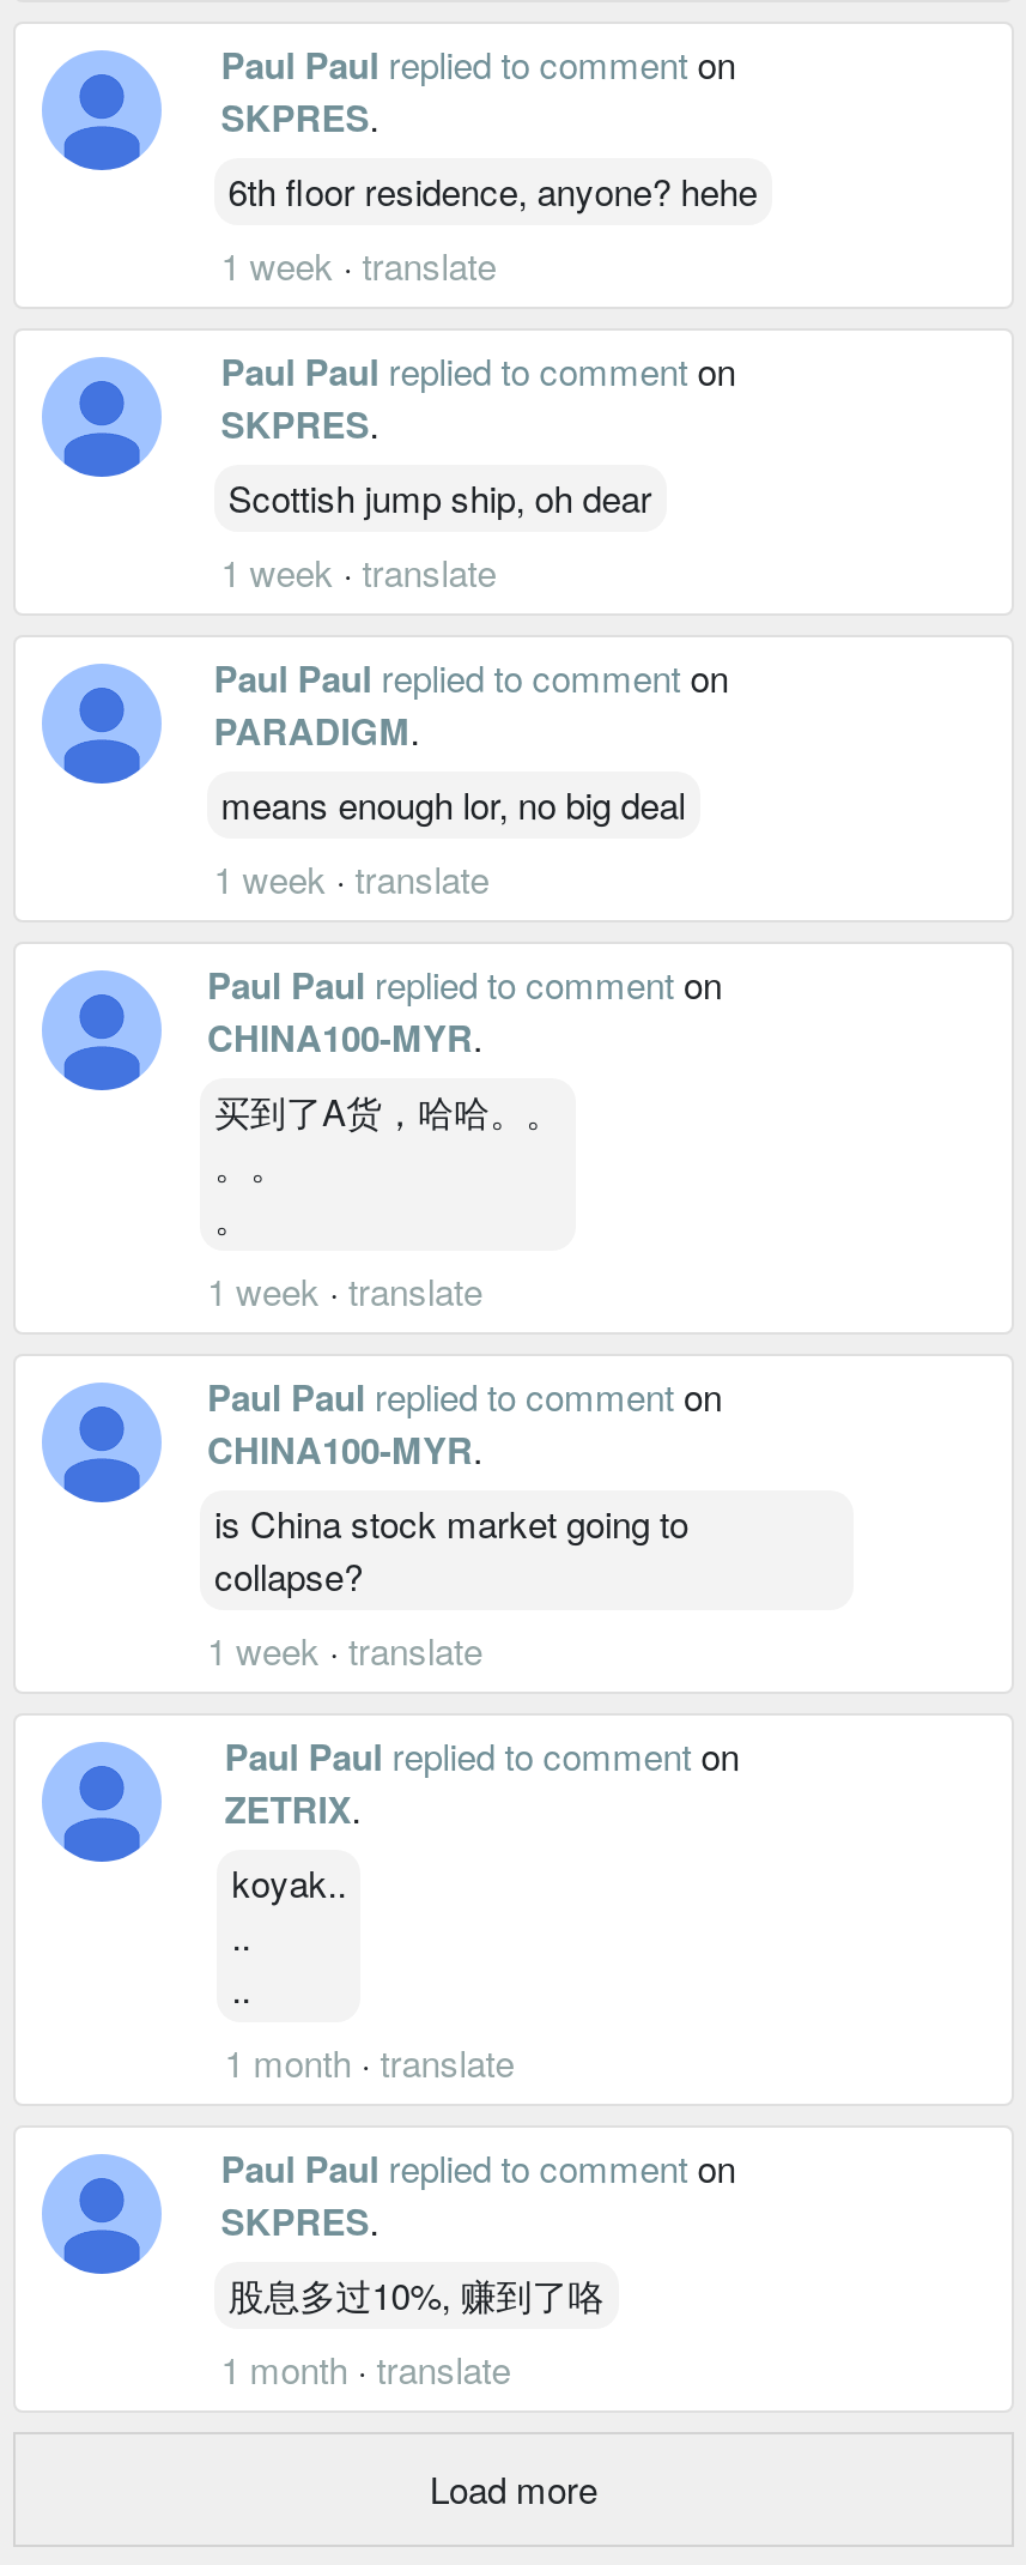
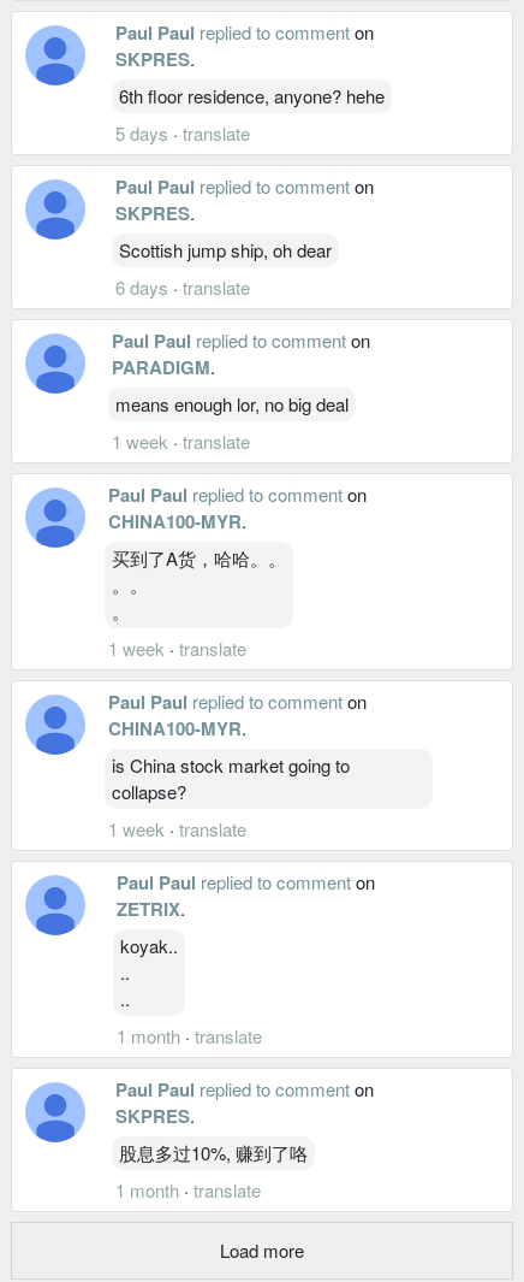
- 1 week · translate
+ 5 days · translate

- 1 week · translate
+ 6 days · translate
